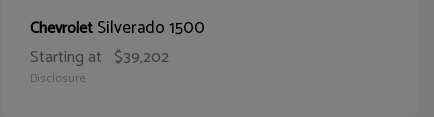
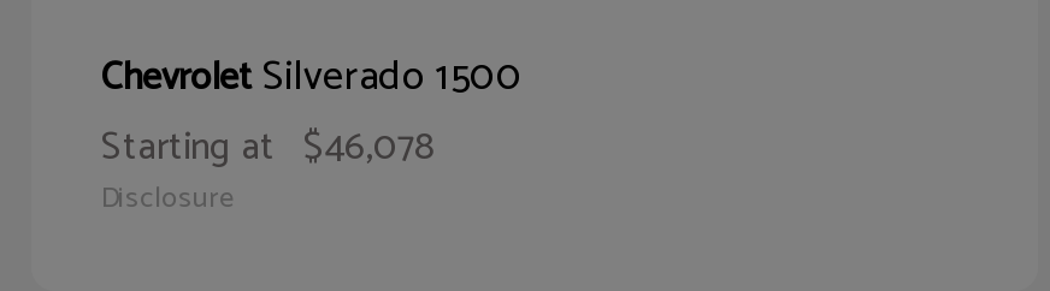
- Starting at $39,202
+ Starting at $46,078
